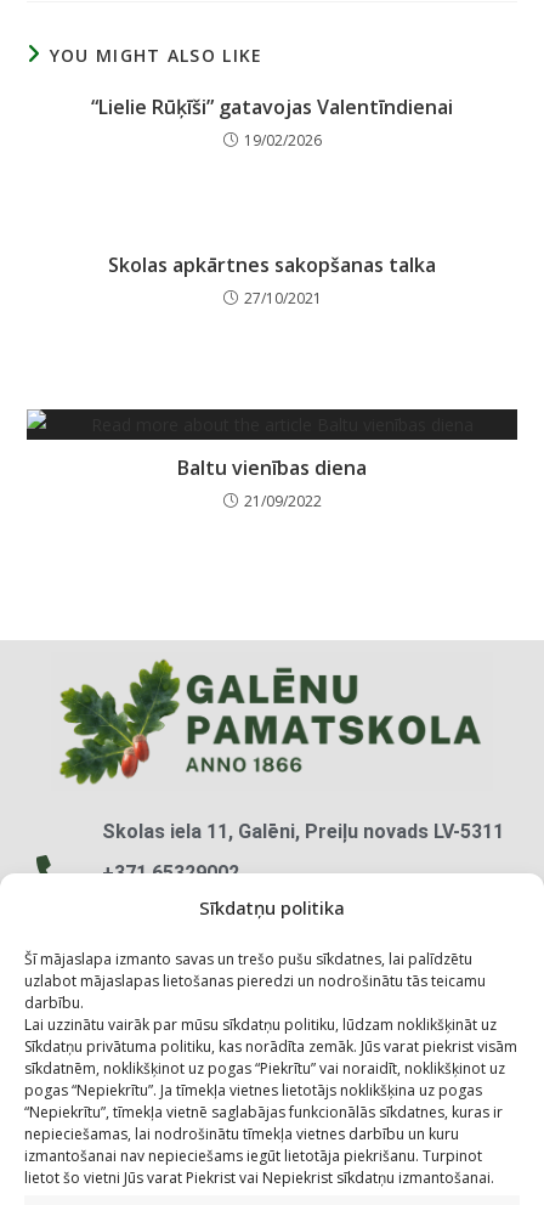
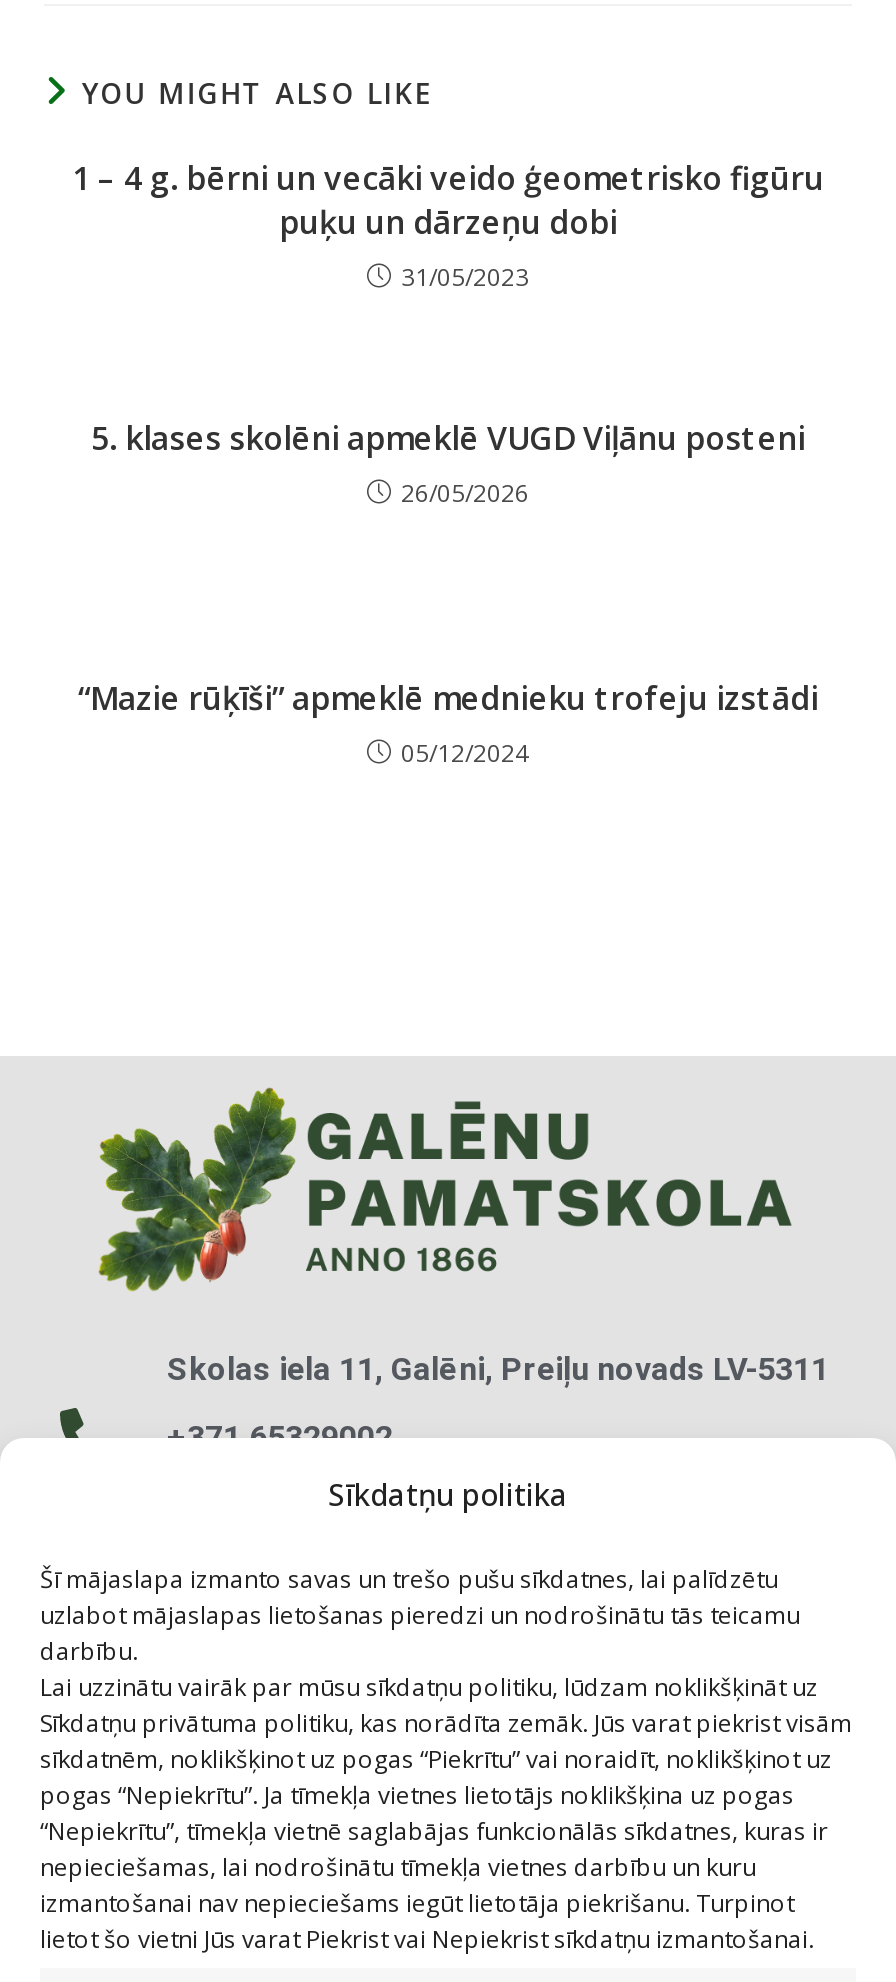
- “Lielie Rūķīši” gatavojas Valentīndienai
- 19/02/2026
+ 1 – 4 g. bērni un vecāki veido ģeometrisko figūru
+ puķu un dārzeņu dobi
+ 31/05/2023

- Skolas apkārtnes sakopšanas talka
- 27/10/2021
+ 5. klases skolēni apmeklē VUGD Viļānu posteni
+ 26/05/2026

- Baltu vienības diena
- 21/09/2022
+ “Mazie rūķīši” apmeklē mednieku trofeju izstādi
+ 05/12/2024
